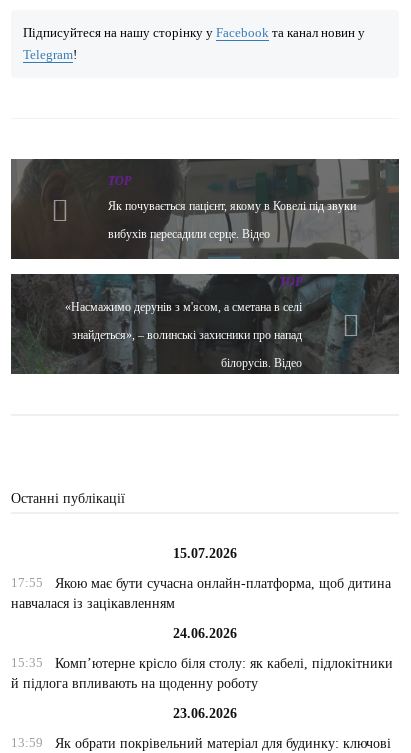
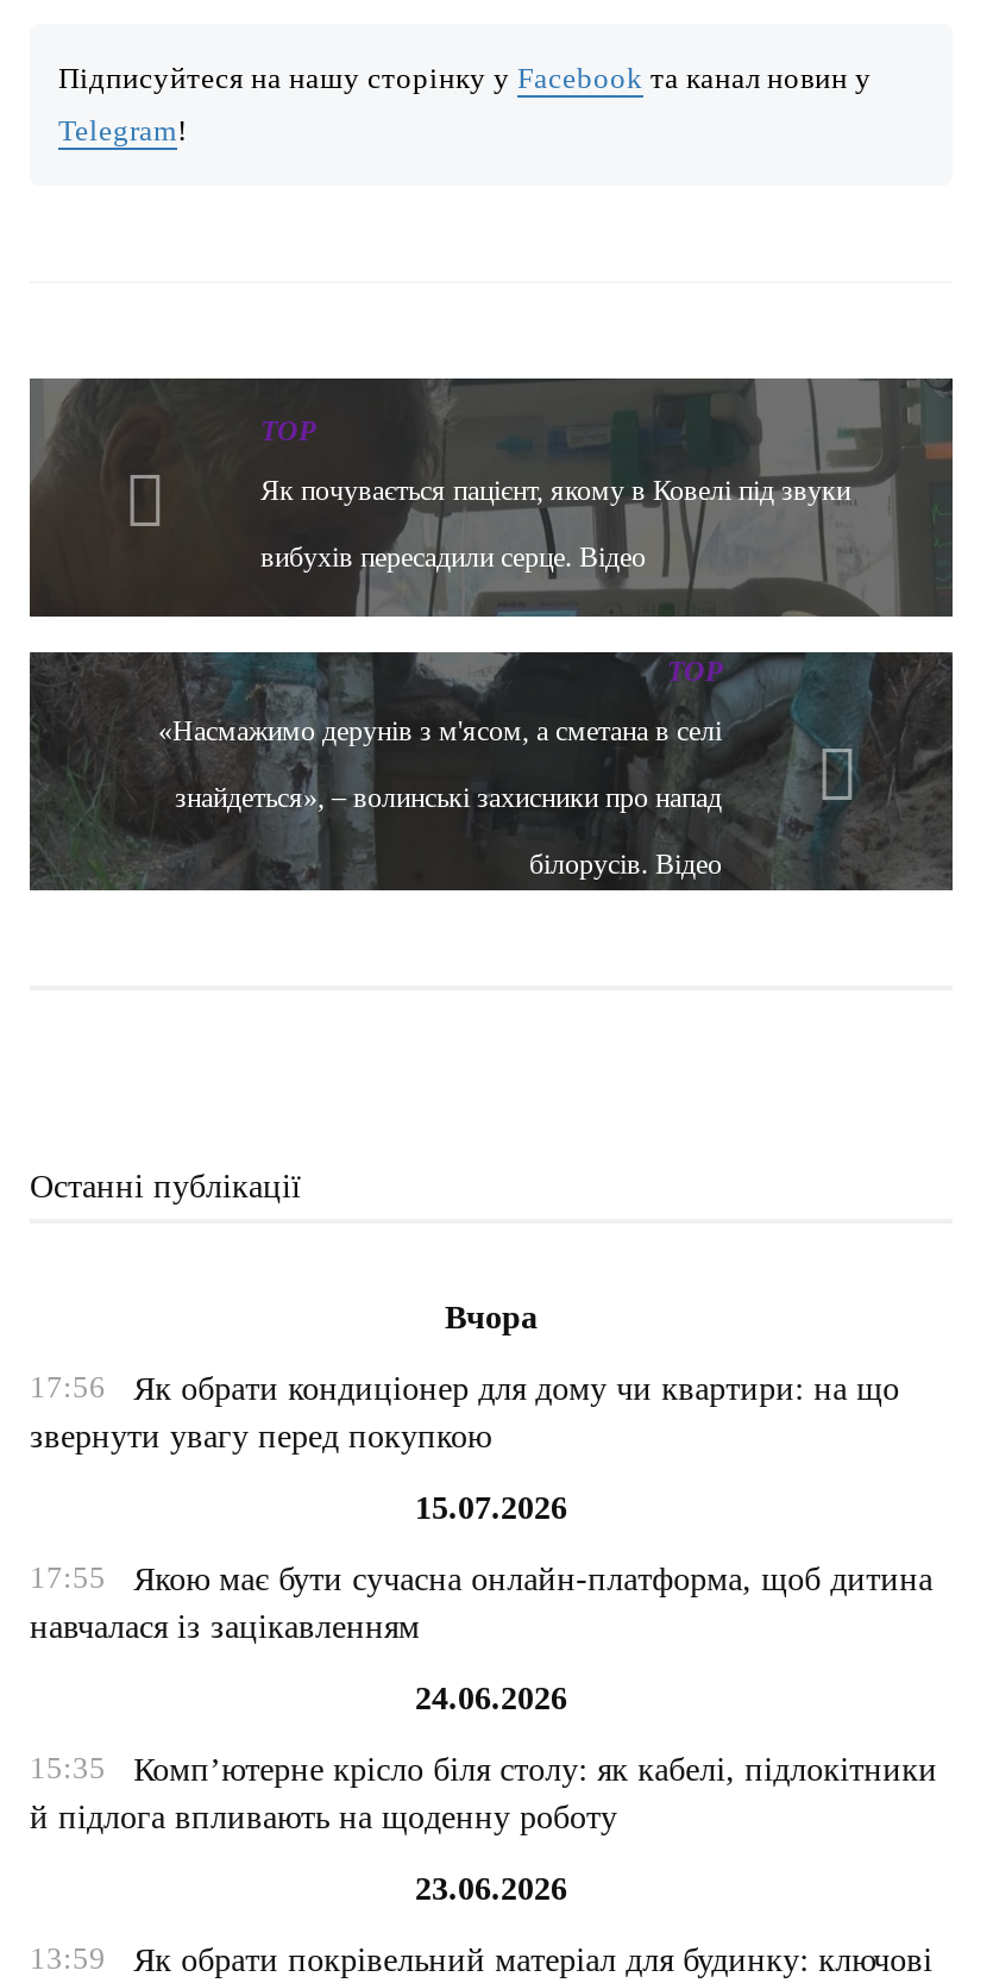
+ Вчора
+ 17:56
+ Як обрати кондиціонер для дому чи квартири: на що
+ звернути увагу перед покупкою
